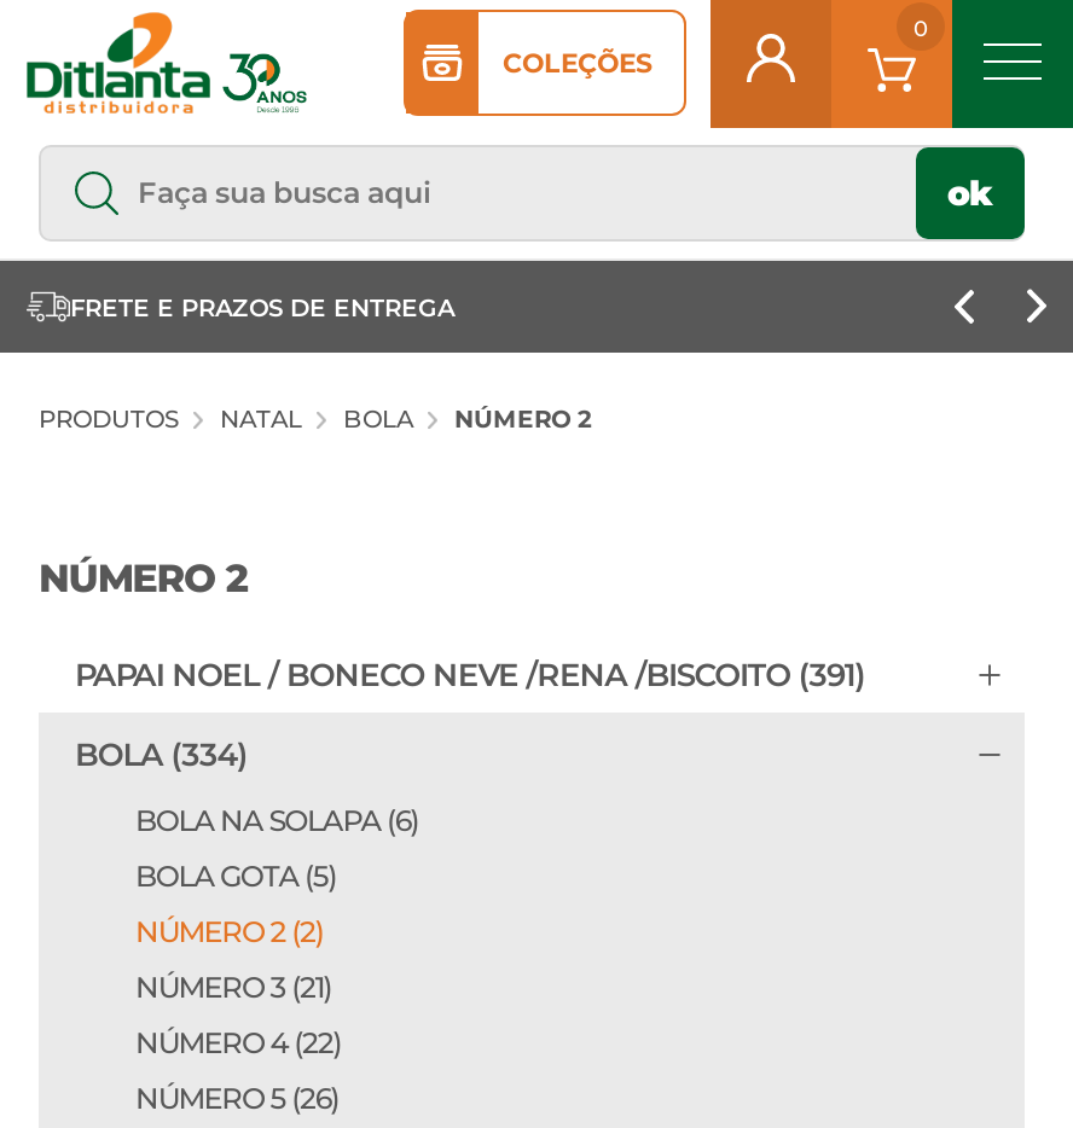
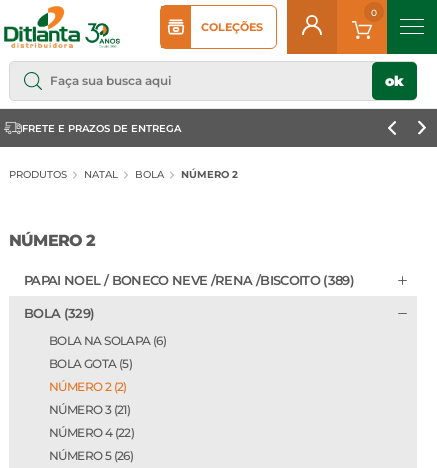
- PAPAI NOEL / BONECO NEVE /RENA /BISCOITO (391)
+ PAPAI NOEL / BONECO NEVE /RENA /BISCOITO (389)

- BOLA (334)
+ BOLA (329)
